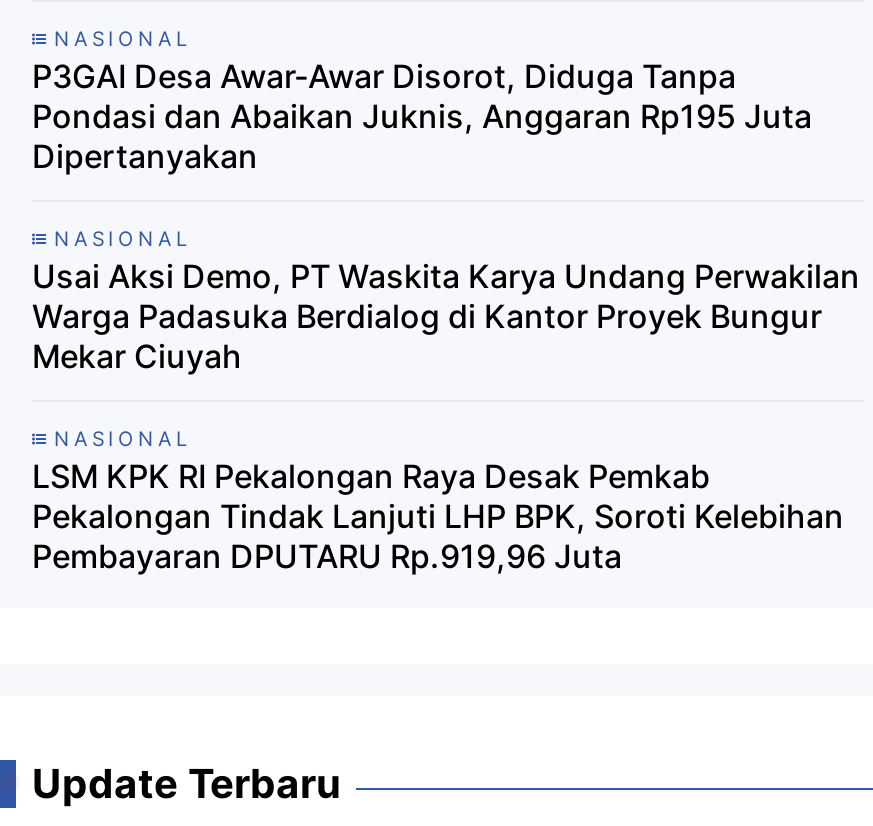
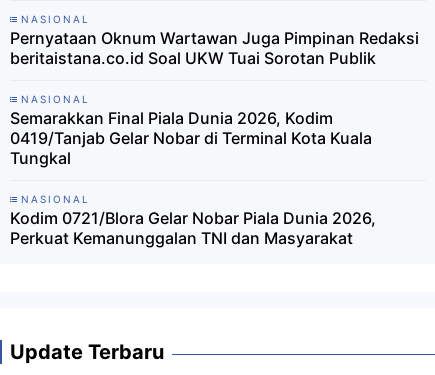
- P3GAI Desa Awar-Awar Disorot, Diduga Tanpa
- Pondasi dan Abaikan Juknis, Anggaran Rp195 Juta
- Dipertanyakan
+ Pernyataan Oknum Wartawan Juga Pimpinan Redaksi
+ beritaistana.co.id Soal UKW Tuai Sorotan Publik

- Usai Aksi Demo, PT Waskita Karya Undang Perwakilan
- Warga Padasuka Berdialog di Kantor Proyek Bungur
- Mekar Ciuyah
+ Semarakkan Final Piala Dunia 2026, Kodim
+ 0419/Tanjab Gelar Nobar di Terminal Kota Kuala
+ Tungkal

- LSM KPK RI Pekalongan Raya Desak Pemkab
- Pekalongan Tindak Lanjuti LHP BPK, Soroti Kelebihan
- Pembayaran DPUTARU Rp.919,96 Juta
+ Kodim 0721/Blora Gelar Nobar Piala Dunia 2026,
+ Perkuat Kemanunggalan TNI dan Masyarakat
